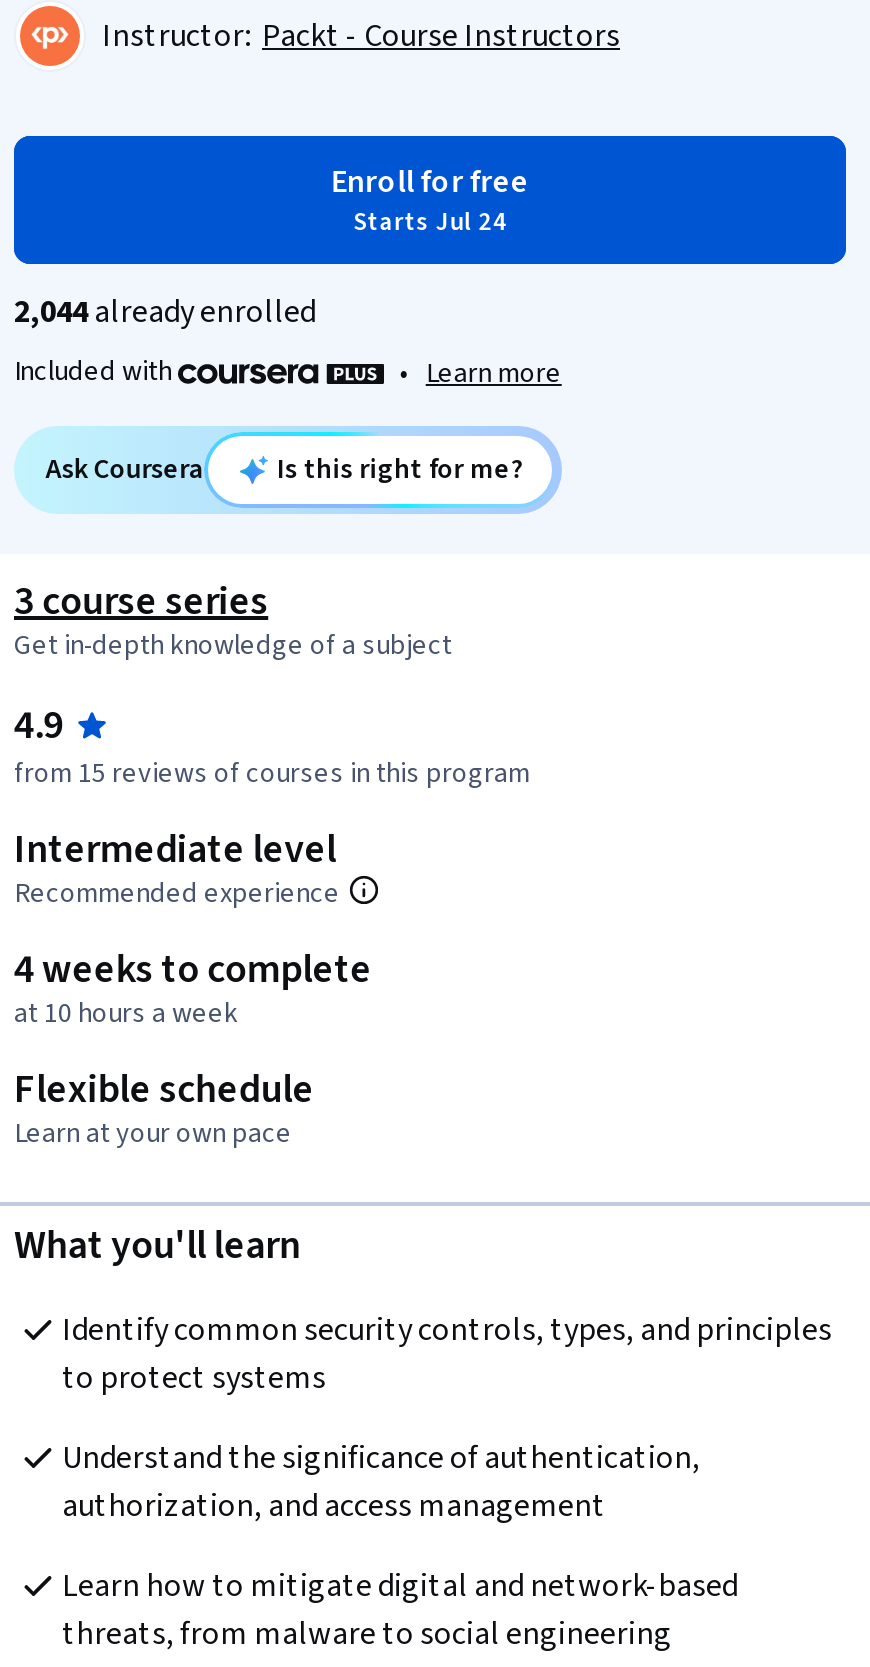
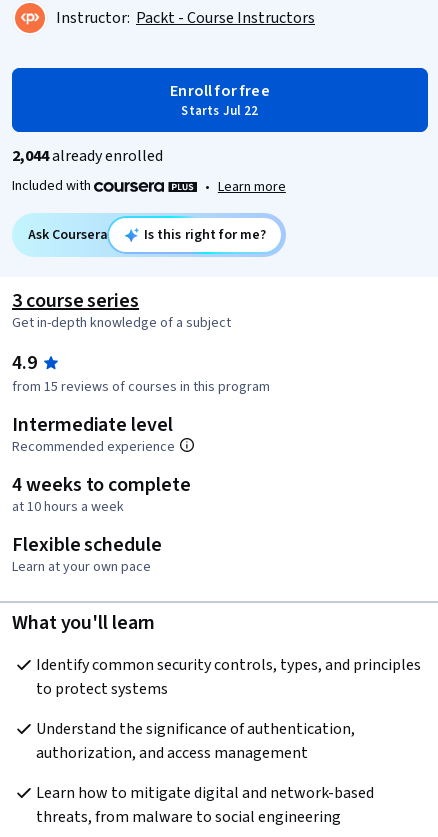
- Starts Jul 24
+ Starts Jul 22
